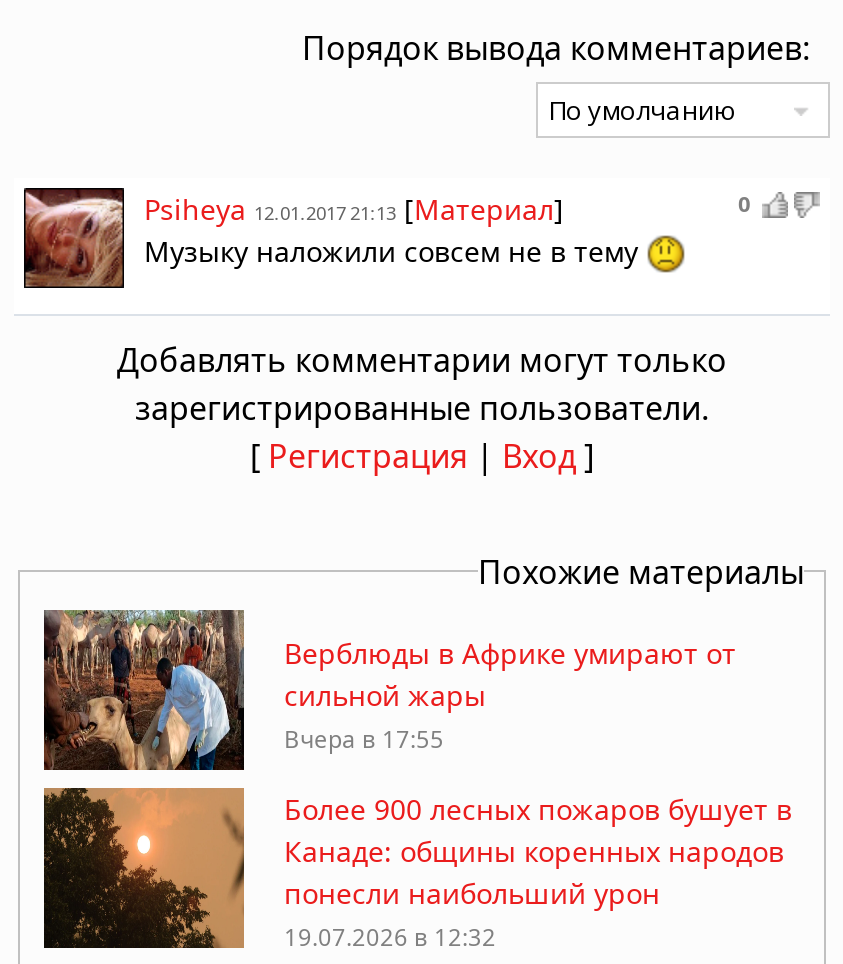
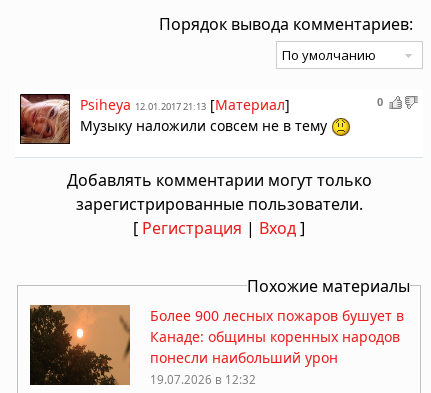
- [image]
- Верблюды в Африке умирают от
- сильной жары
- Вчера в 17:55
